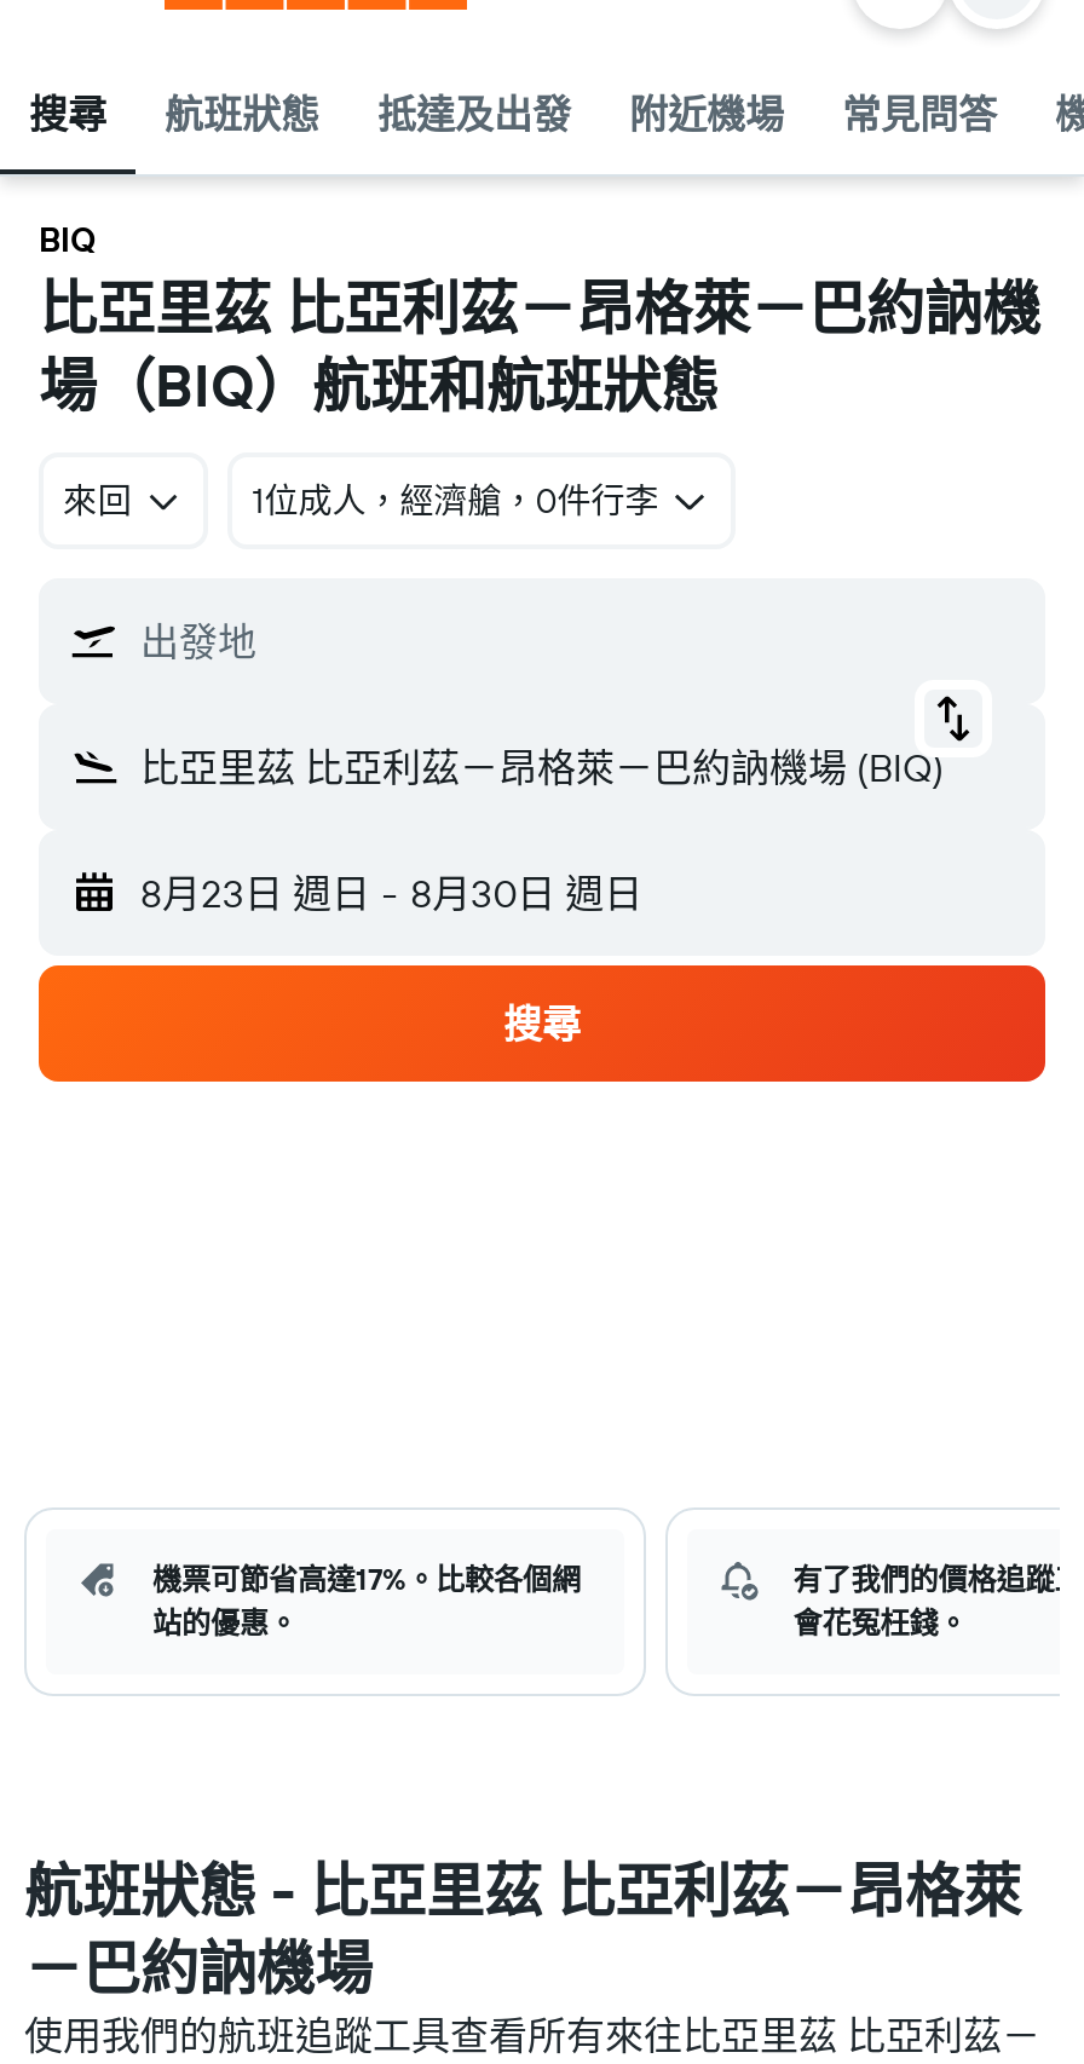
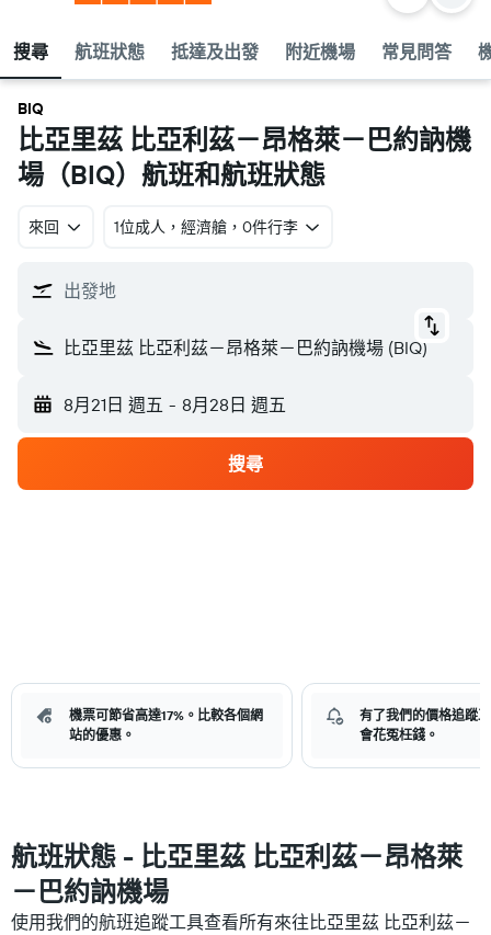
- 8月23日 週日 - 8月30日 週日
+ 8月21日 週五 - 8月28日 週五
